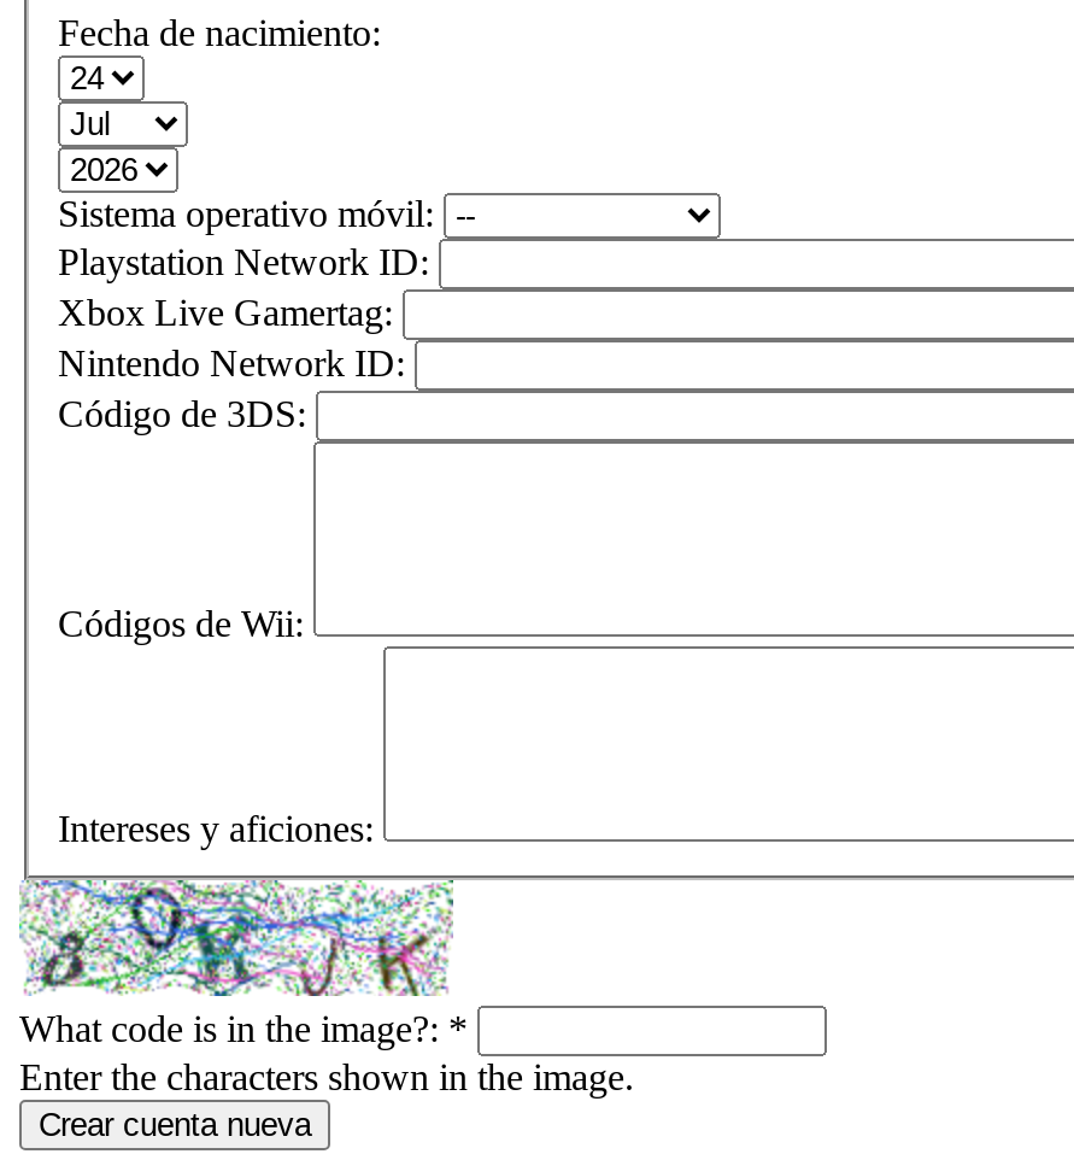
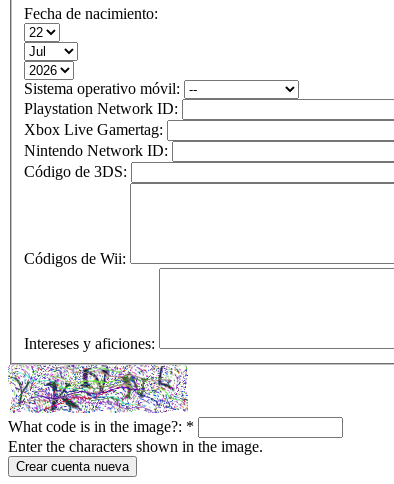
- [image]
+ [image]
